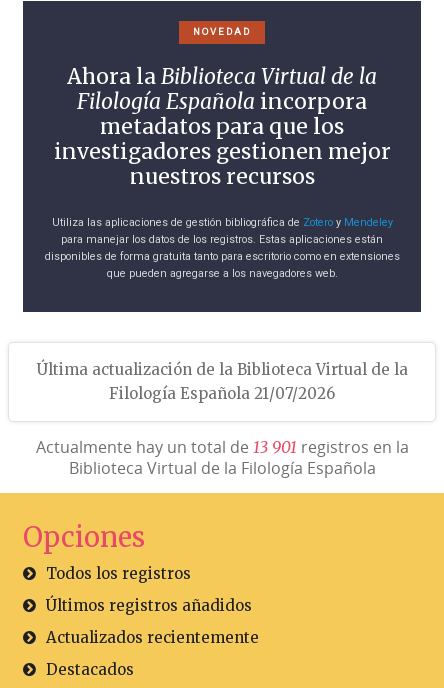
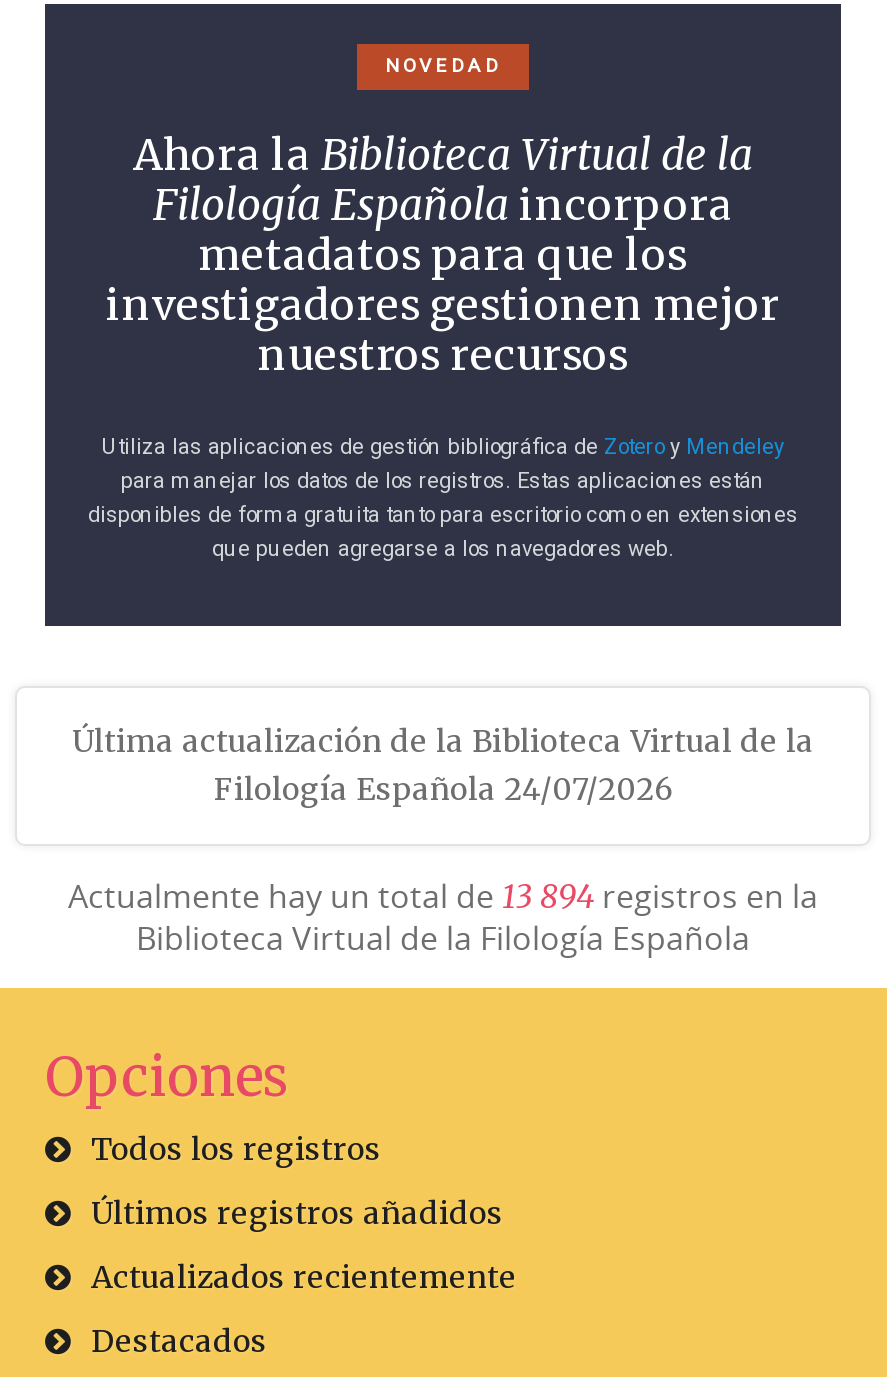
- Filología Española 21/07/2026
+ Filología Española 24/07/2026

- Actualmente hay un total de 13 901 registros en la
+ Actualmente hay un total de 13 894 registros en la
